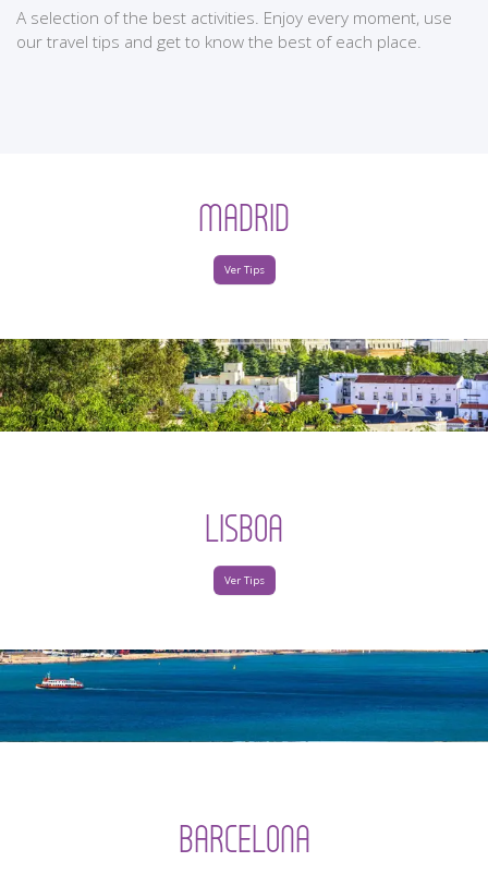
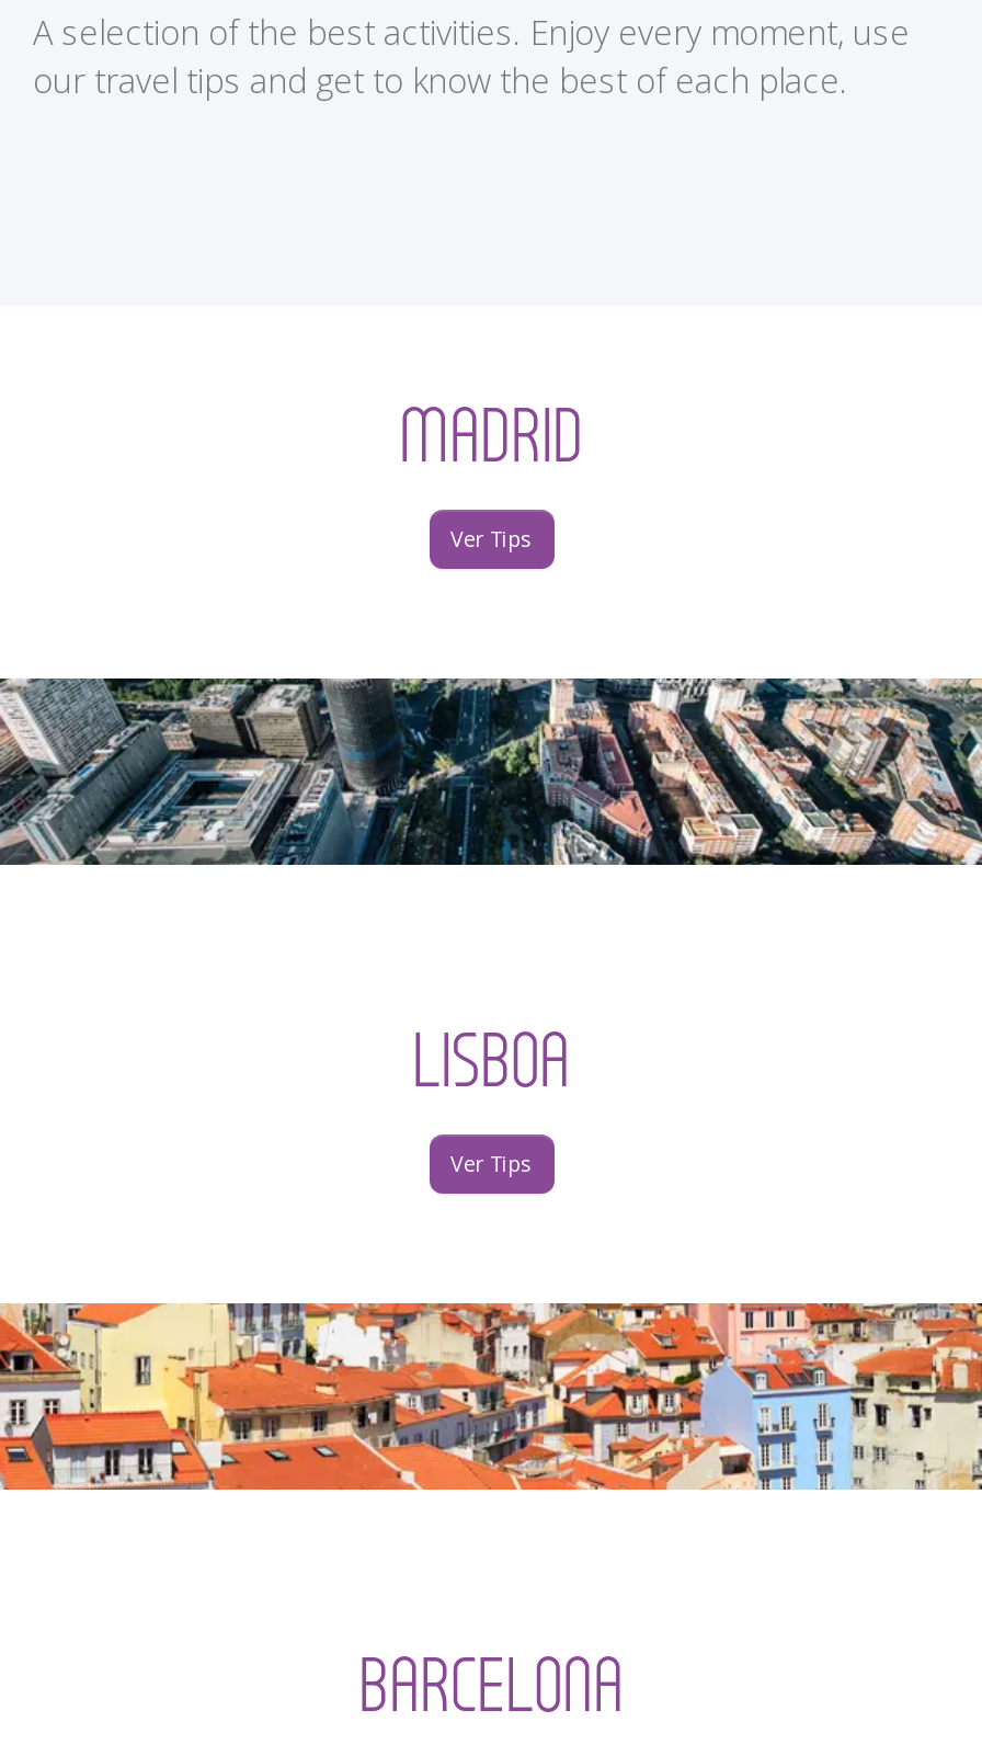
- [image]
+ [image]

- [image]
+ [image]
